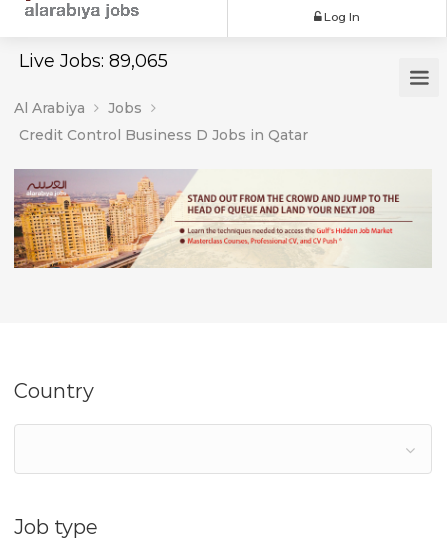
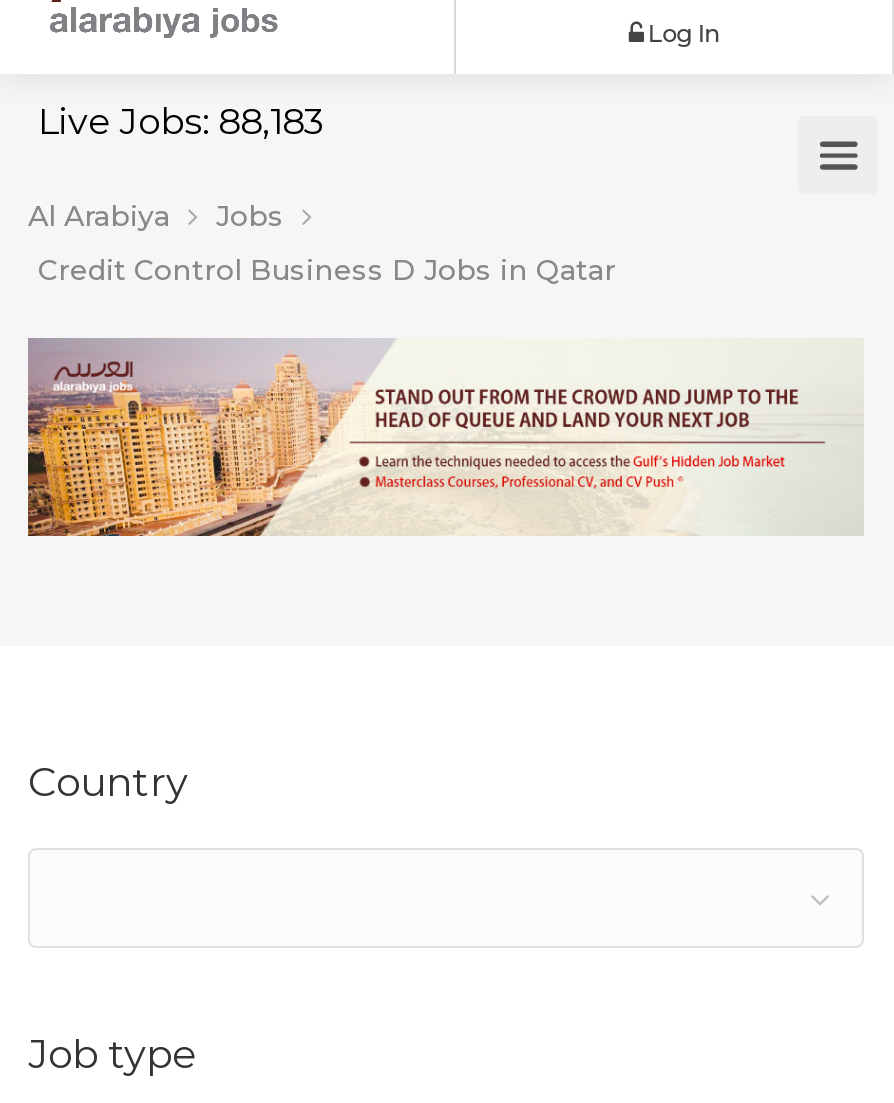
- Live Jobs: 89,065
+ Live Jobs: 88,183
